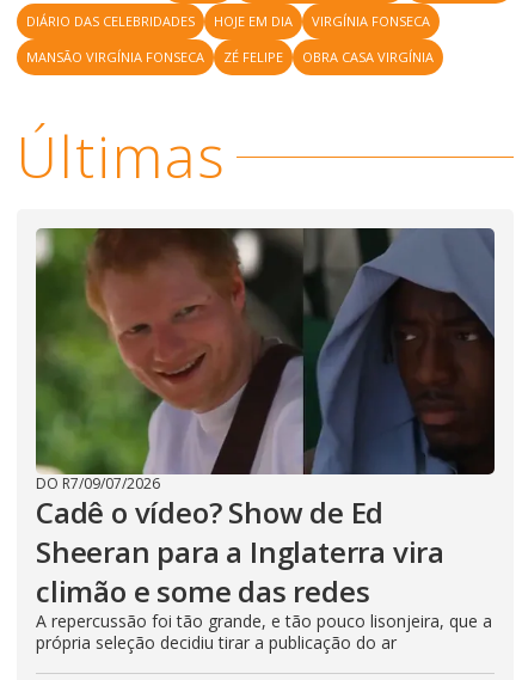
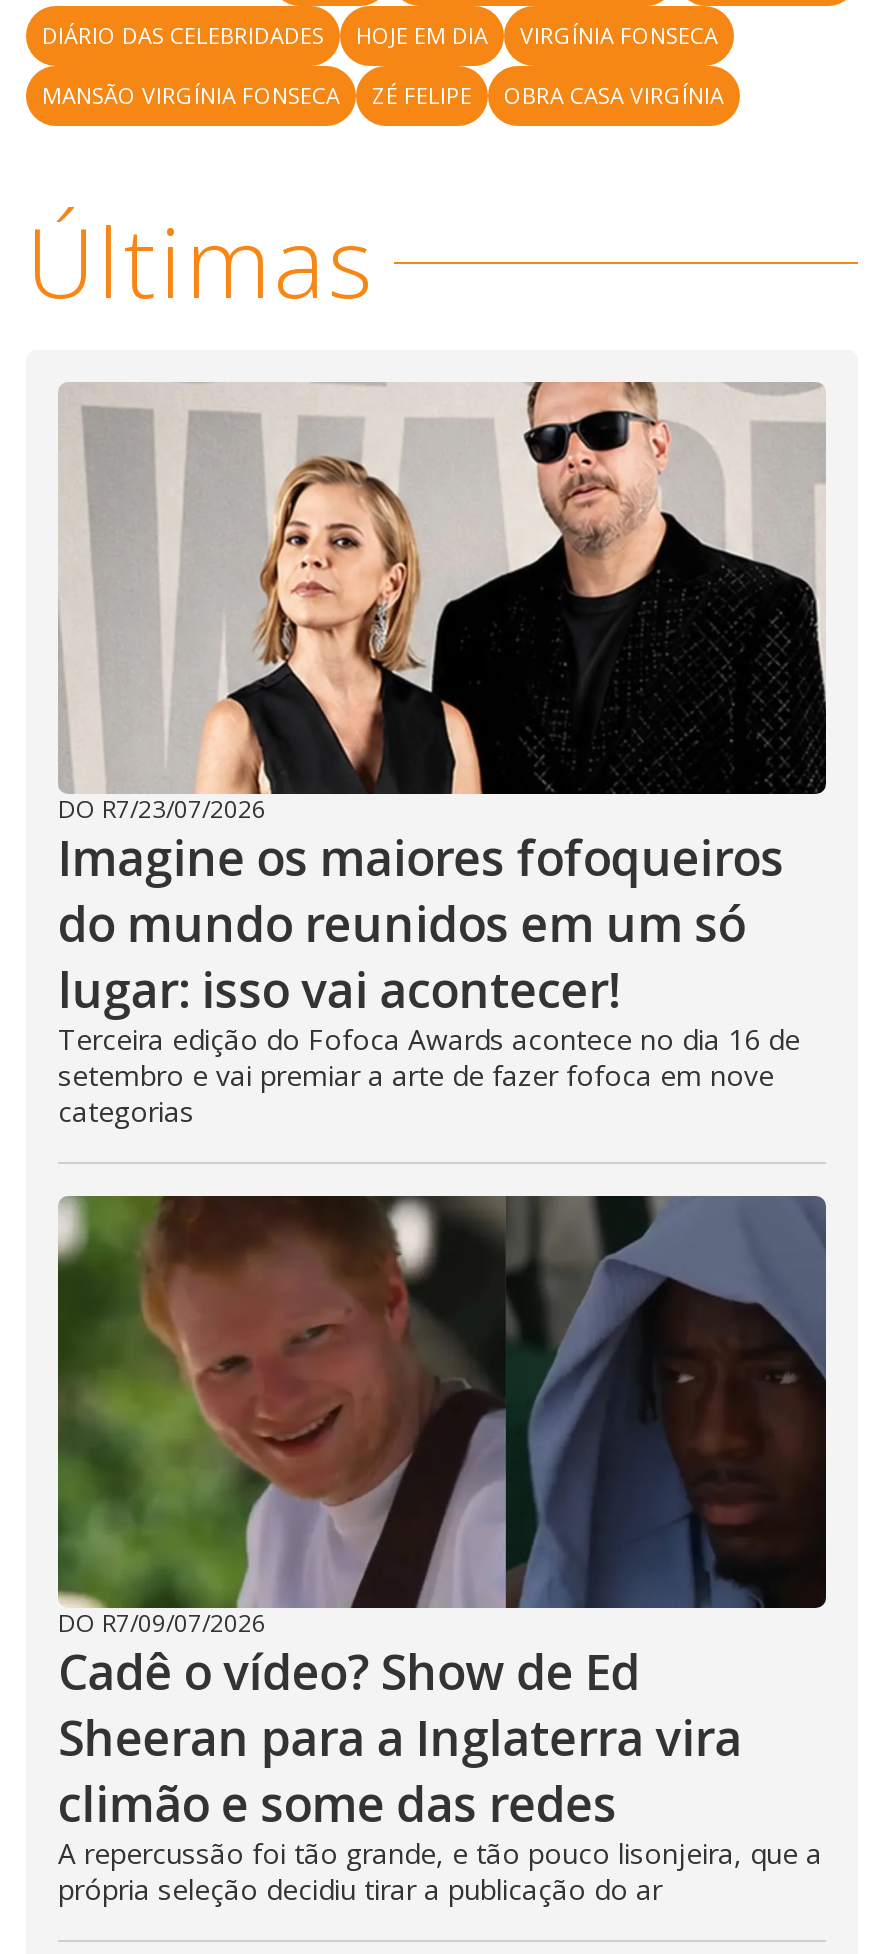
+ [image]
+ DO R7/23/07/2026
+ Imagine os maiores fofoqueiros
+ do mundo reunidos em um só
+ lugar: isso vai acontecer!
+ Terceira edição do Fofoca Awards acontece no dia 16 de
+ setembro e vai premiar a arte de fazer fofoca em nove
+ categorias
